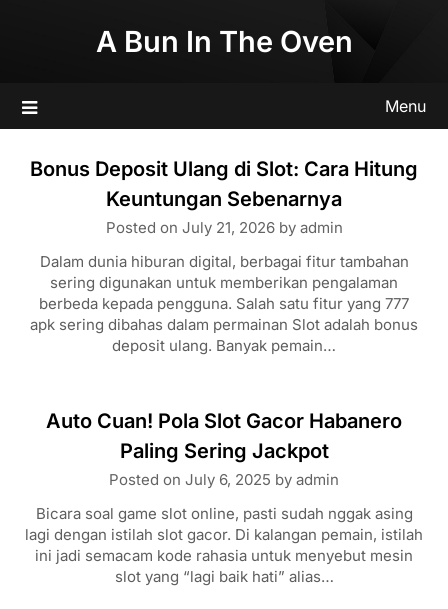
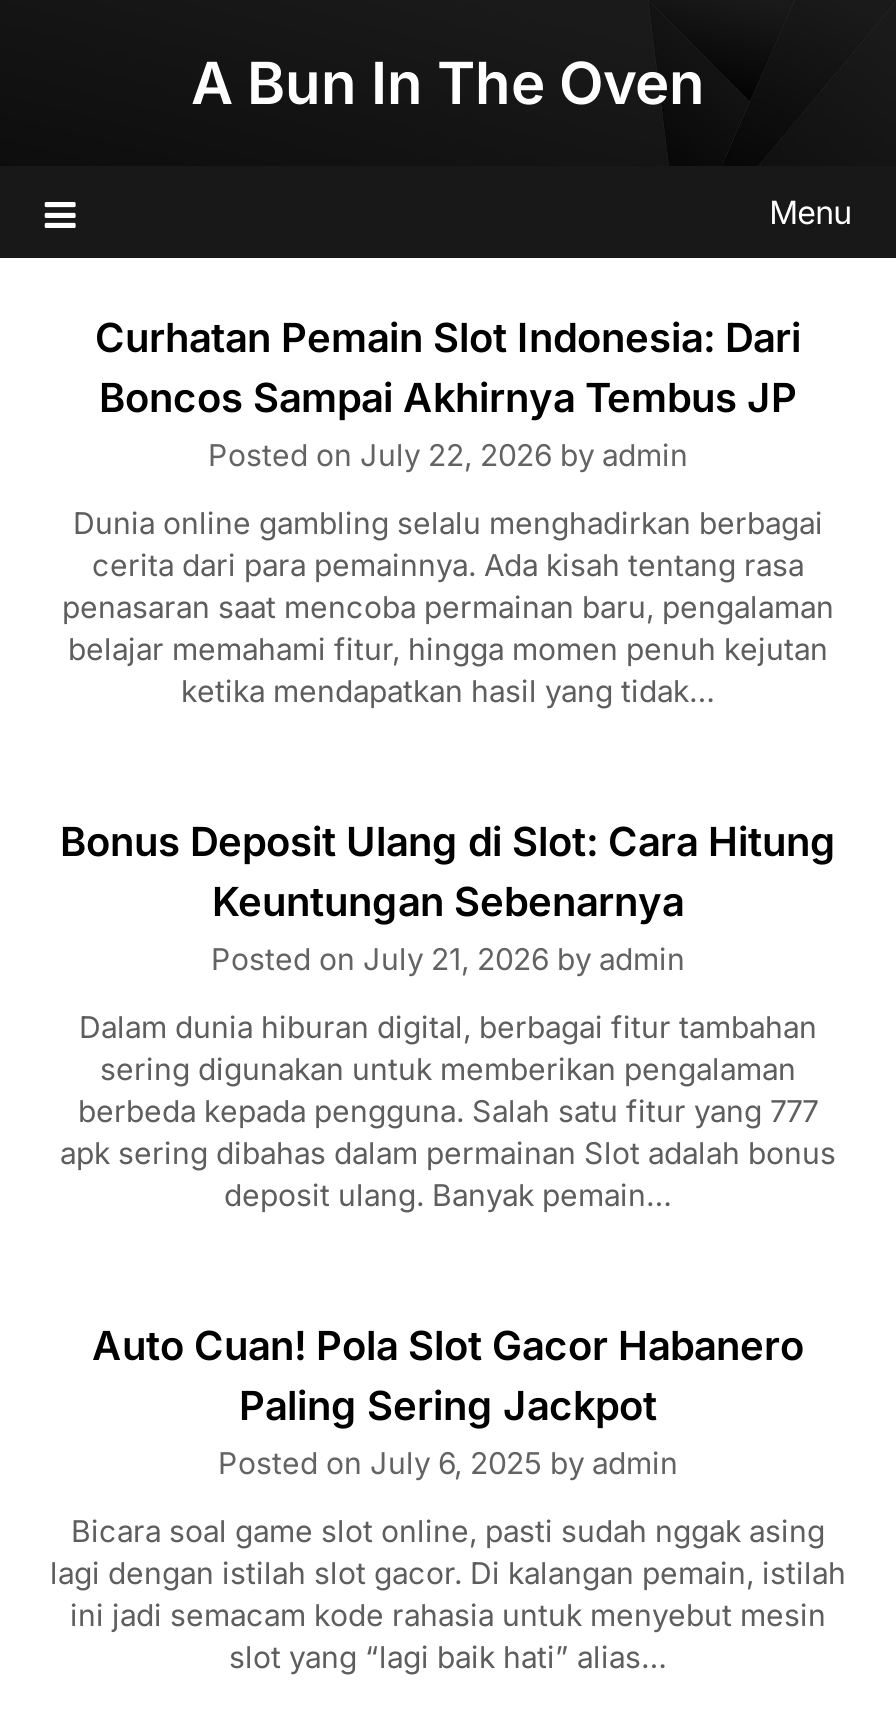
+ Curhatan Pemain Slot Indonesia: Dari
+ Boncos Sampai Akhirnya Tembus JP
+ Posted on July 22, 2026 by admin
+ Dunia online gambling selalu menghadirkan berbagai
+ cerita dari para pemainnya. Ada kisah tentang rasa
+ penasaran saat mencoba permainan baru, pengalaman
+ belajar memahami fitur, hingga momen penuh kejutan
+ ketika mendapatkan hasil yang tidak…
